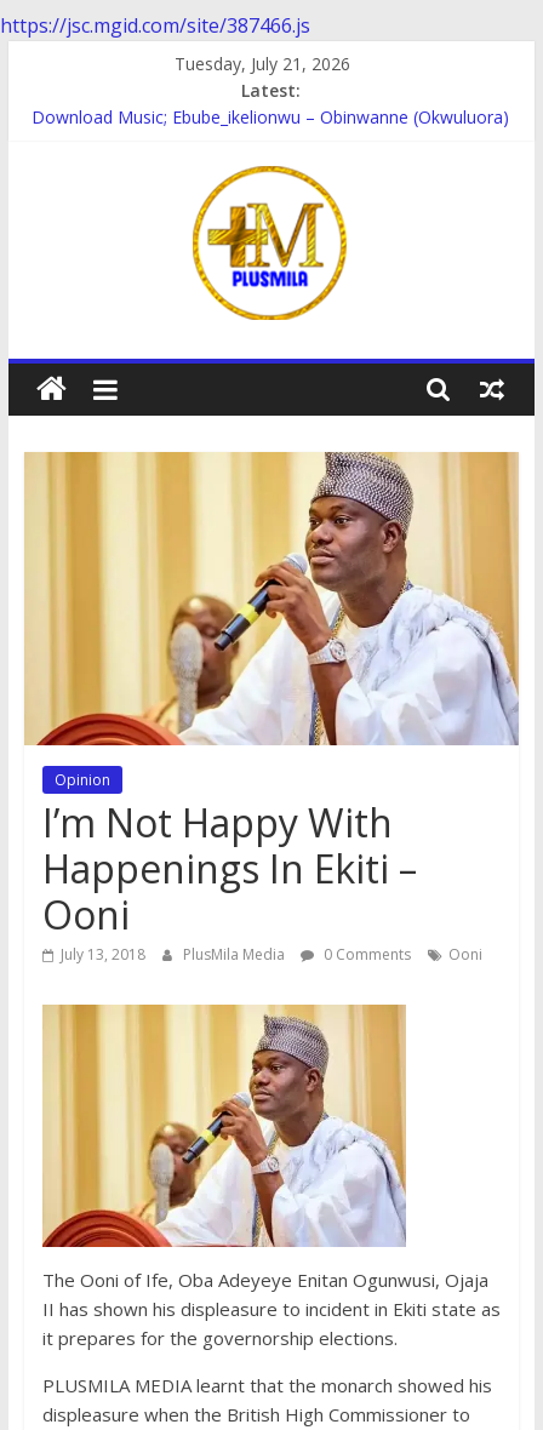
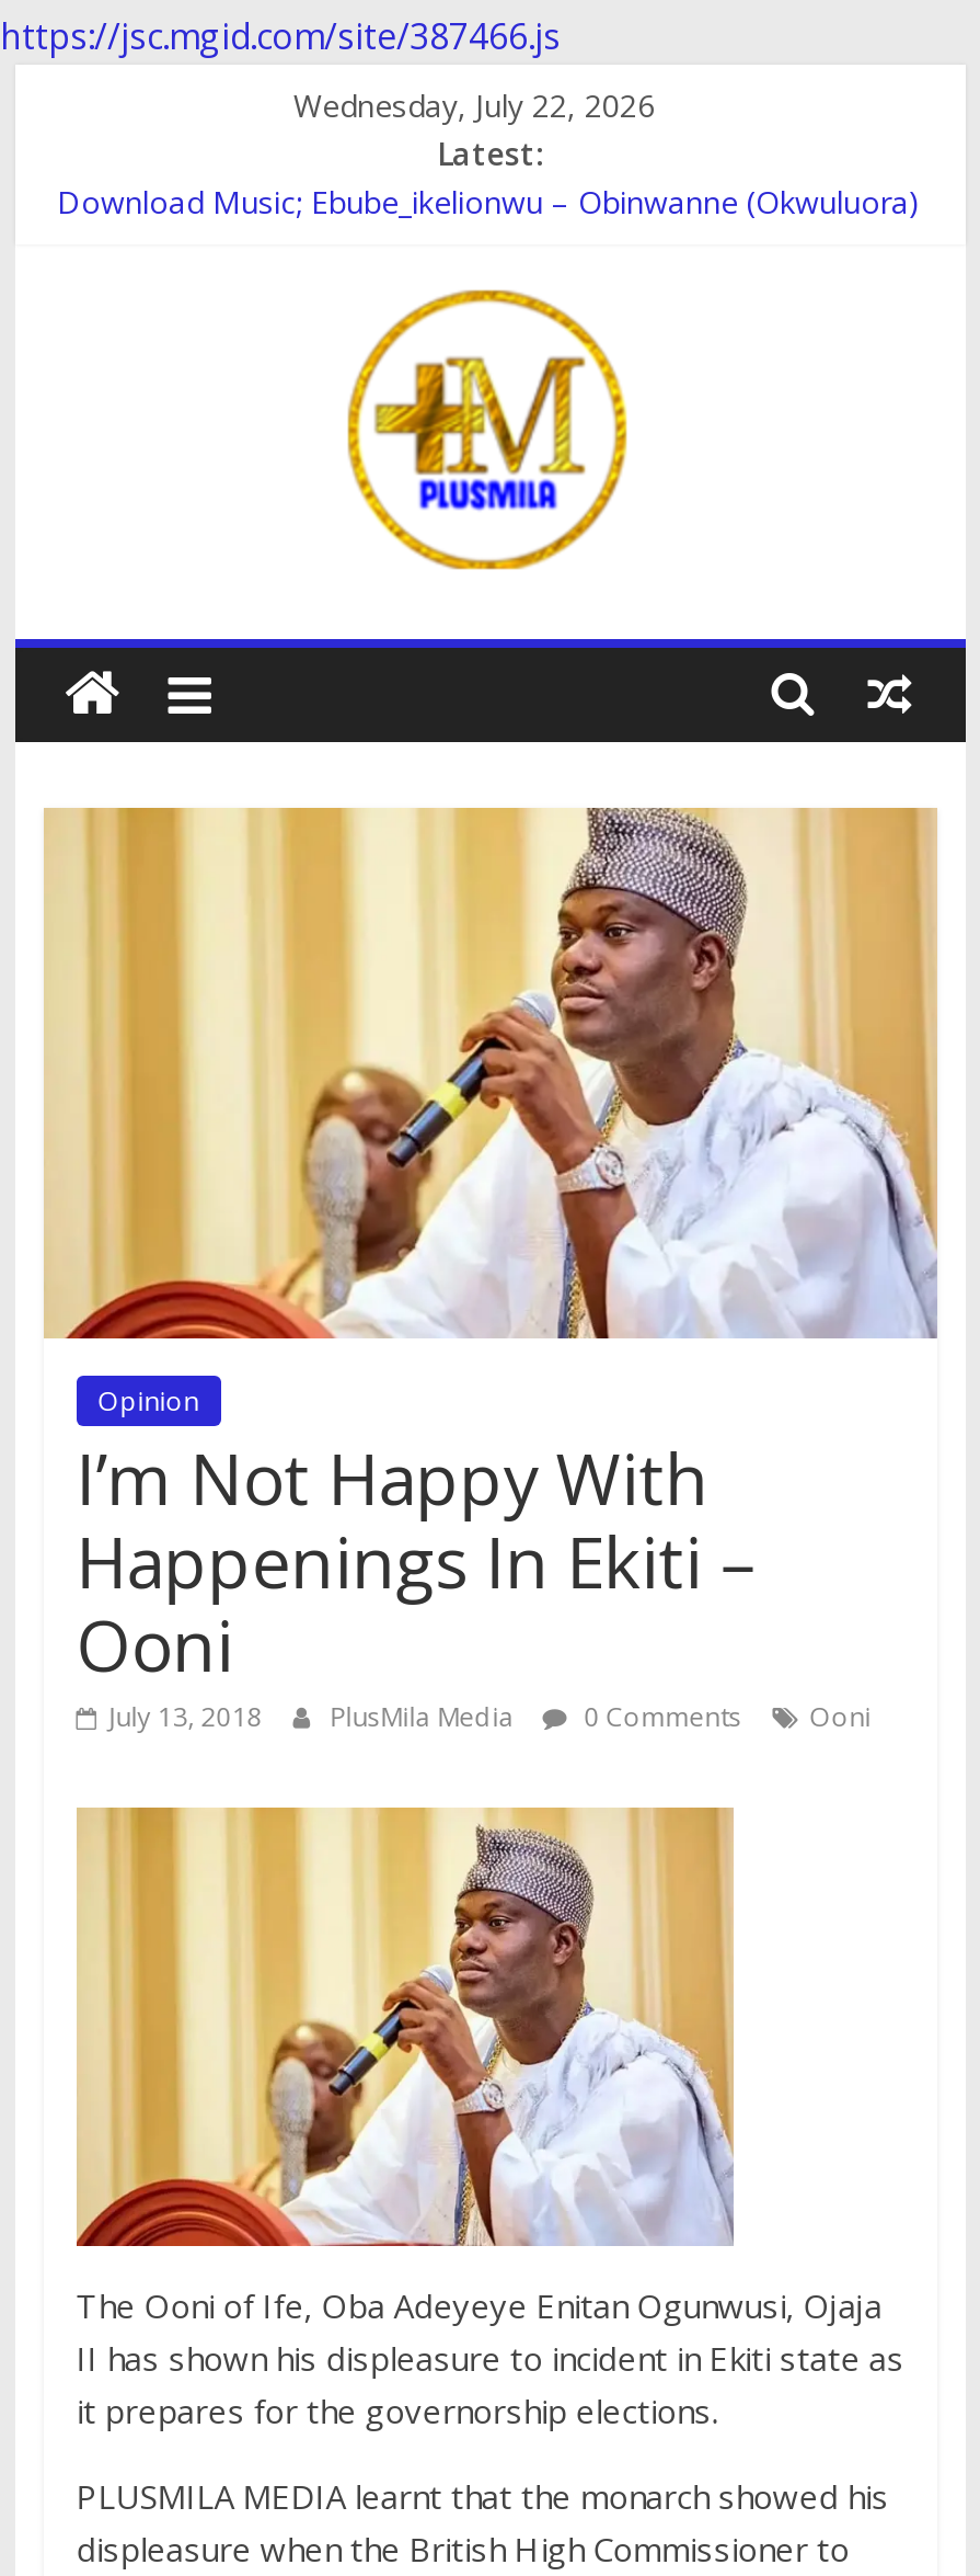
- Tuesday, July 21, 2026
+ Wednesday, July 22, 2026
